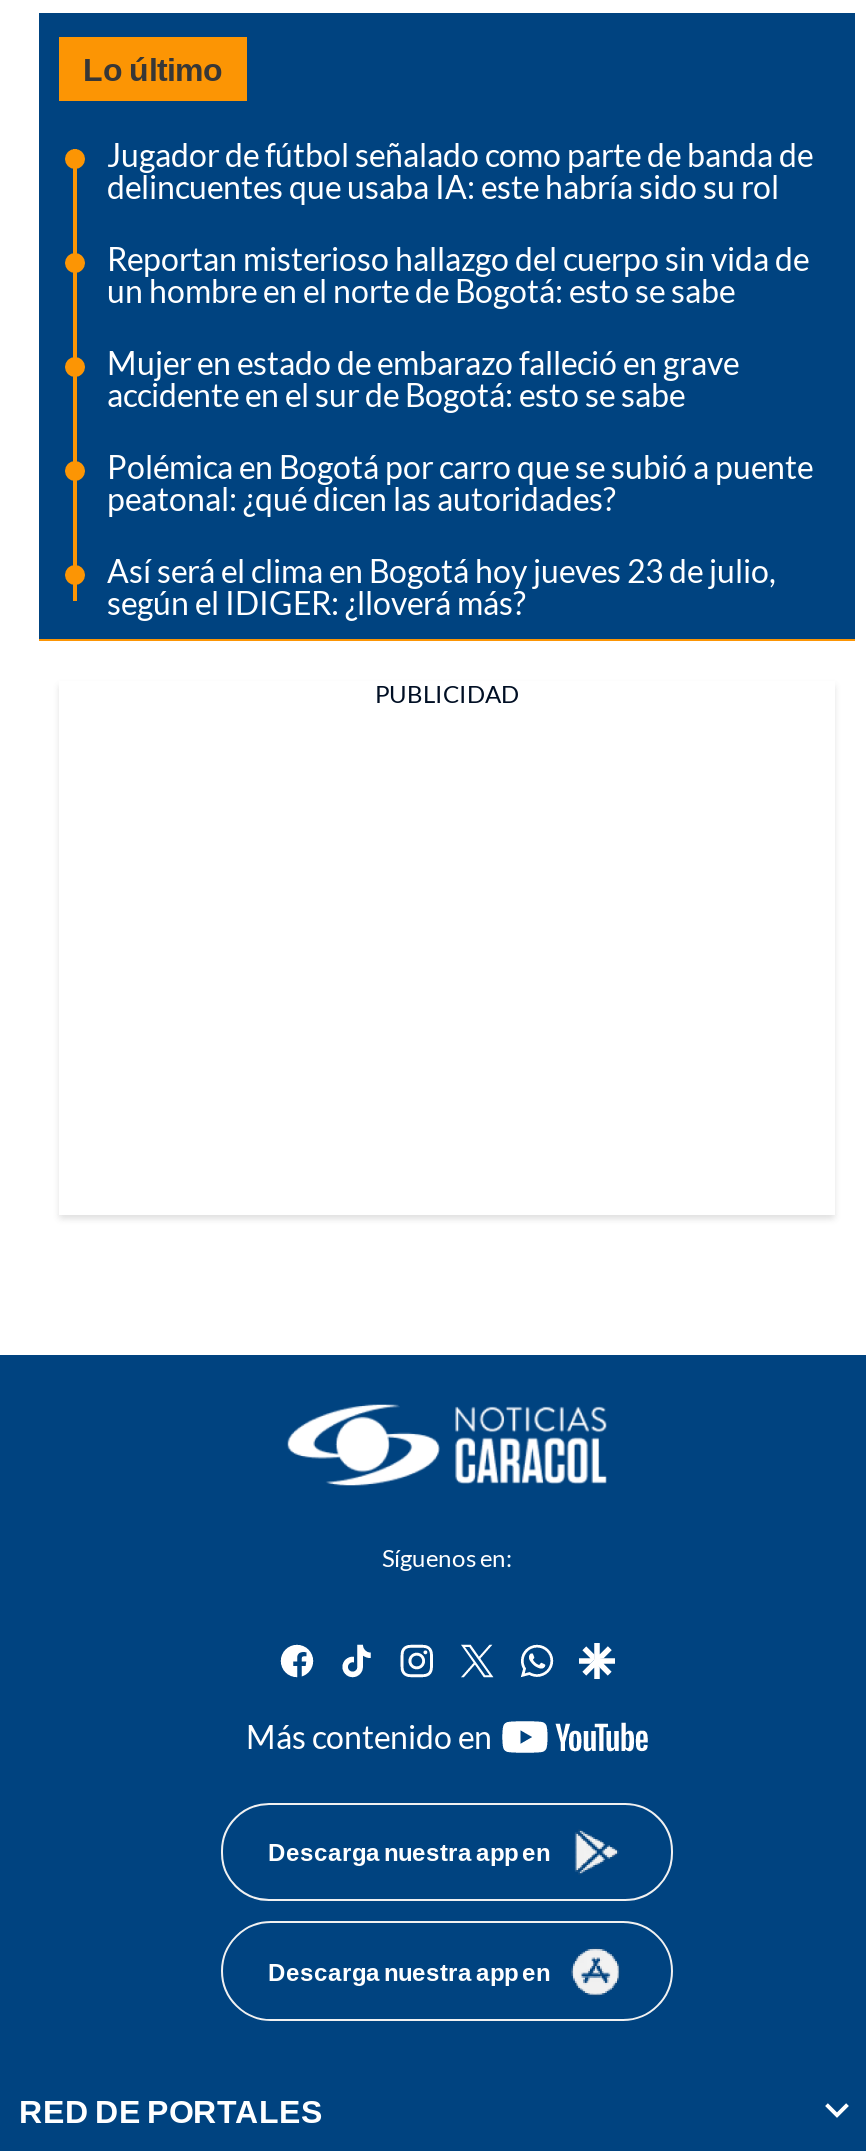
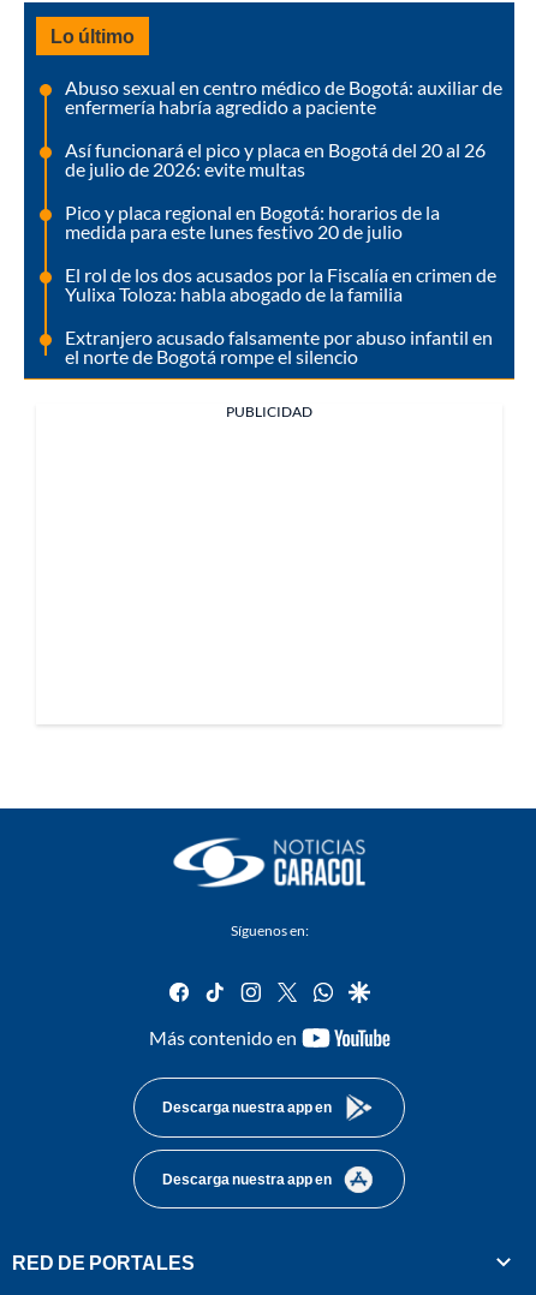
- Jugador de fútbol señalado como parte de banda de
- delincuentes que usaba IA: este habría sido su rol
+ Abuso sexual en centro médico de Bogotá: auxiliar de
+ enfermería habría agredido a paciente

- Reportan misterioso hallazgo del cuerpo sin vida de
- un hombre en el norte de Bogotá: esto se sabe
+ Así funcionará el pico y placa en Bogotá del 20 al 26
+ de julio de 2026: evite multas

- Mujer en estado de embarazo falleció en grave
- accidente en el sur de Bogotá: esto se sabe
+ Pico y placa regional en Bogotá: horarios de la
+ medida para este lunes festivo 20 de julio

- Polémica en Bogotá por carro que se subió a puente
- peatonal: ¿qué dicen las autoridades?
+ El rol de los dos acusados por la Fiscalía en crimen de
+ Yulixa Toloza: habla abogado de la familia

- Así será el clima en Bogotá hoy jueves 23 de julio,
- según el IDIGER: ¿lloverá más?
+ Extranjero acusado falsamente por abuso infantil en
+ el norte de Bogotá rompe el silencio
